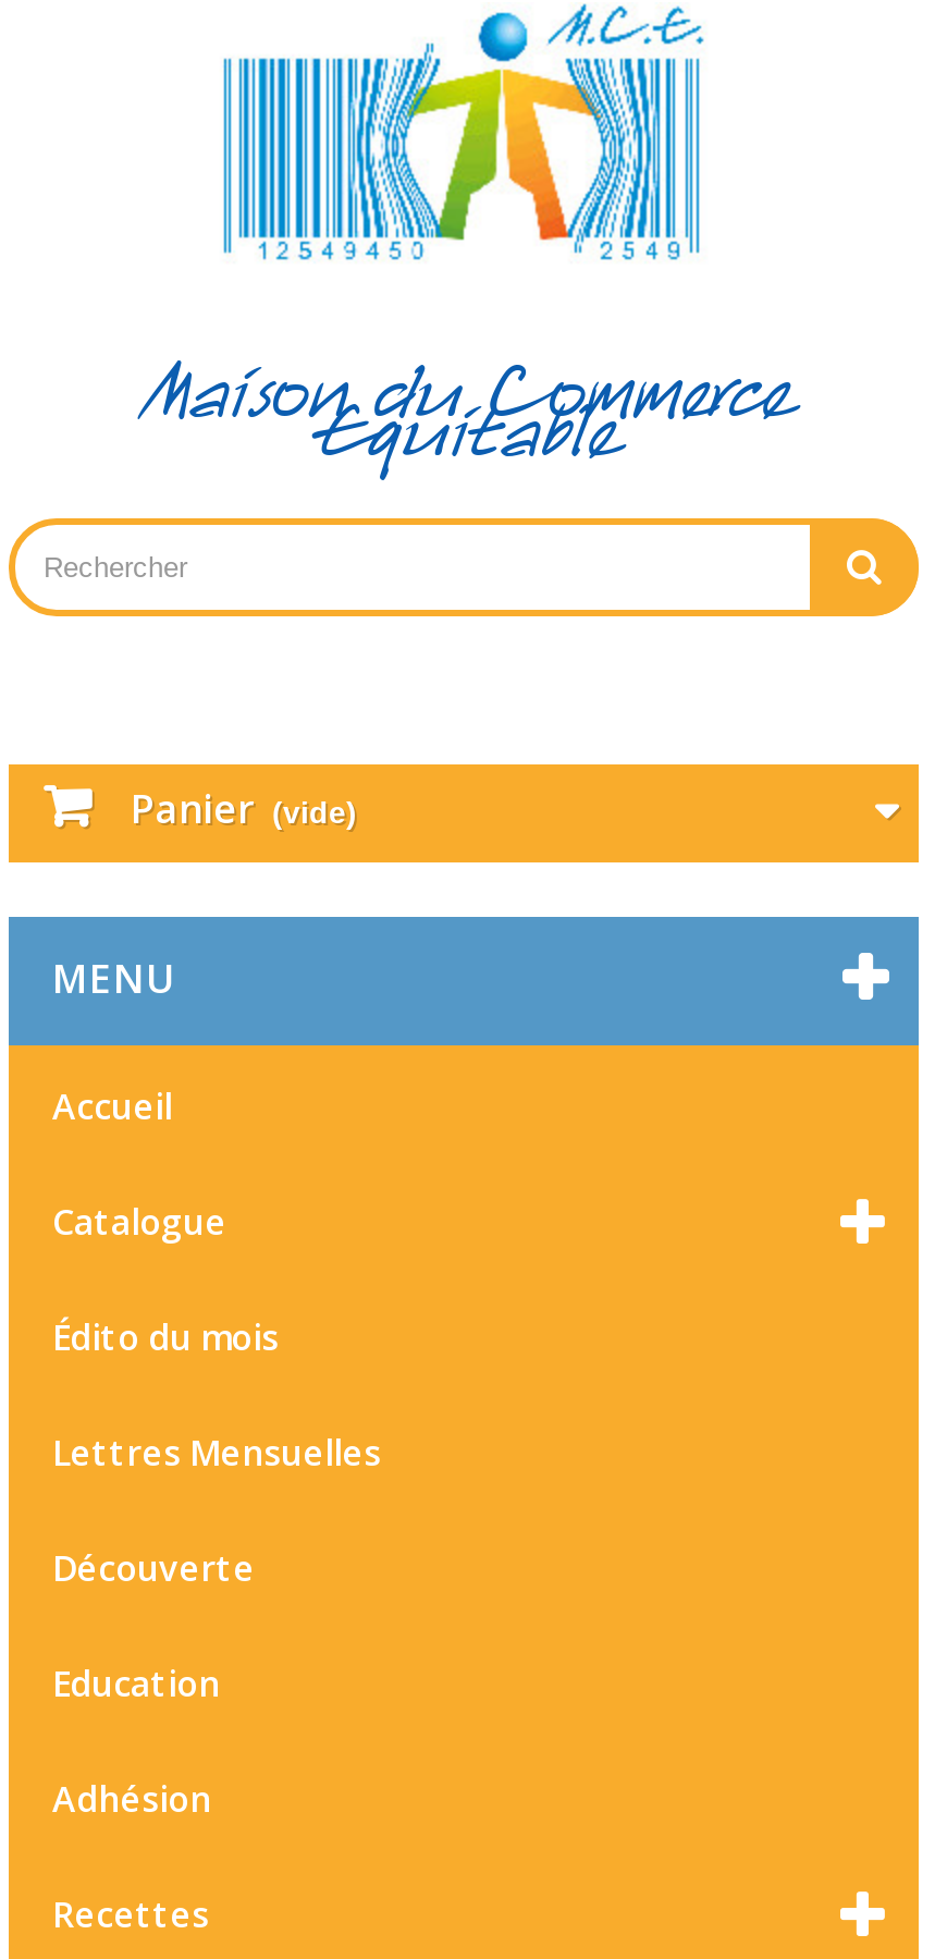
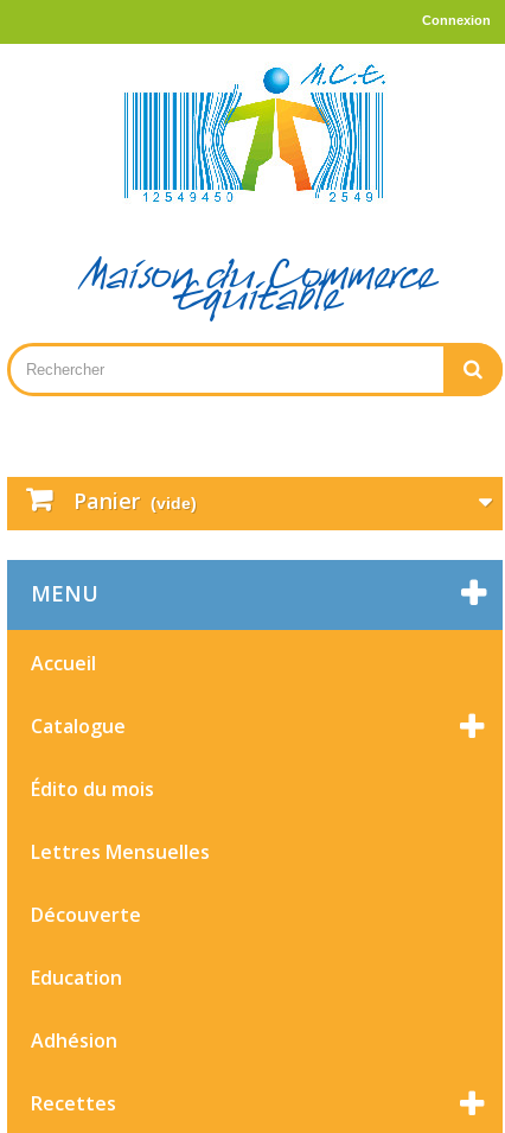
+ Connexion
